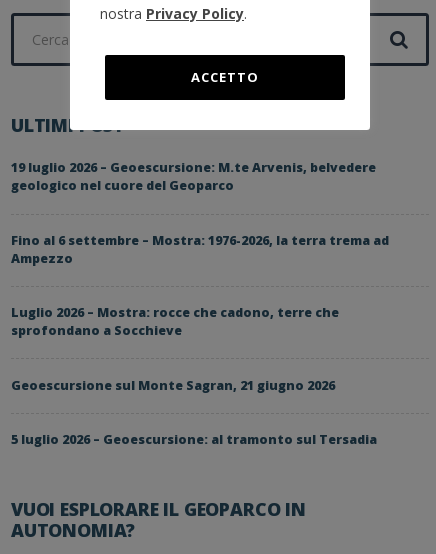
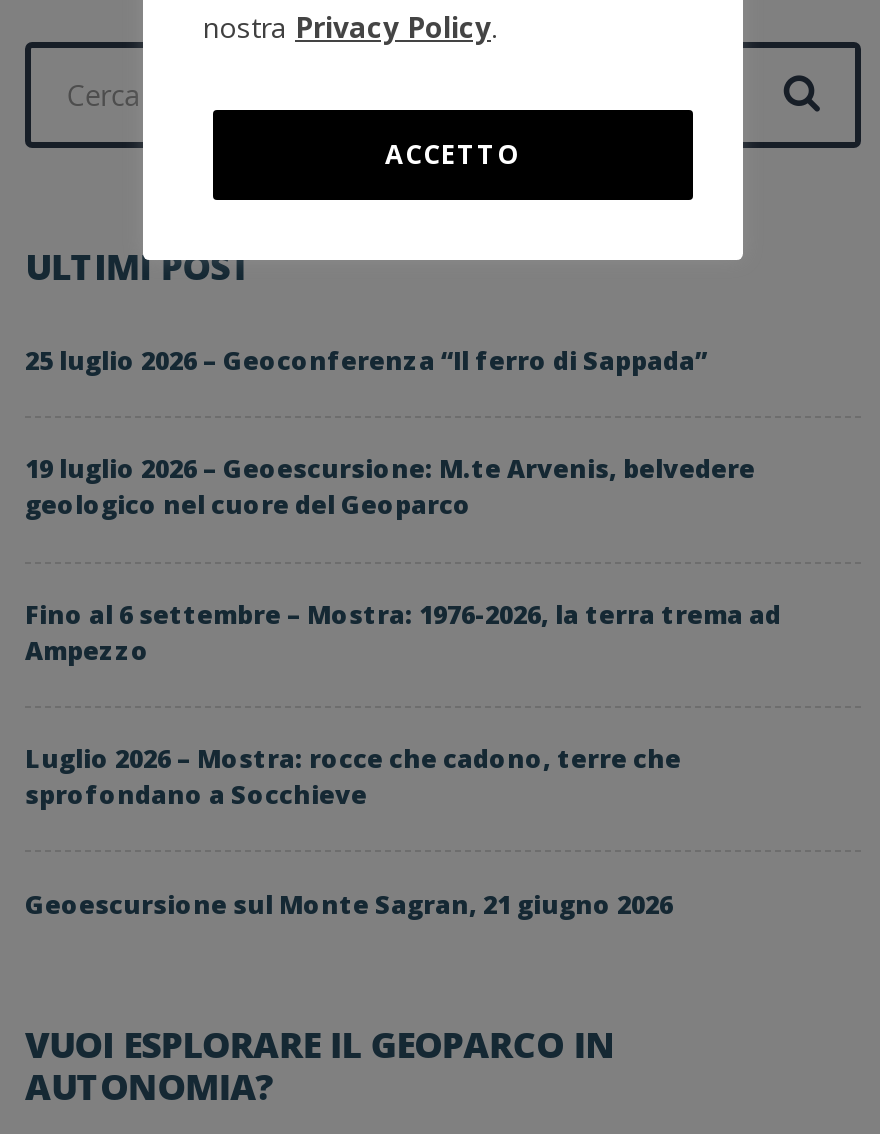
+ 25 luglio 2026 – Geoconferenza “Il ferro di Sappada”

moved down: 19 luglio 2026 – Geoescursione: M.te Arvenis, belvedere | geologico nel cuore del Geoparco | Fino al 6 settembre – Mostra: 1976-2026, la terra trema ad | Ampezzo | Luglio 2026 – Mostra: rocce che cadono, terre che | sprofondano a Socchieve | Geoescursione sul Monte Sagran, 21 giugno 2026

- 5 luglio 2026 – Geoescursione: al tramonto sul Tersadia
